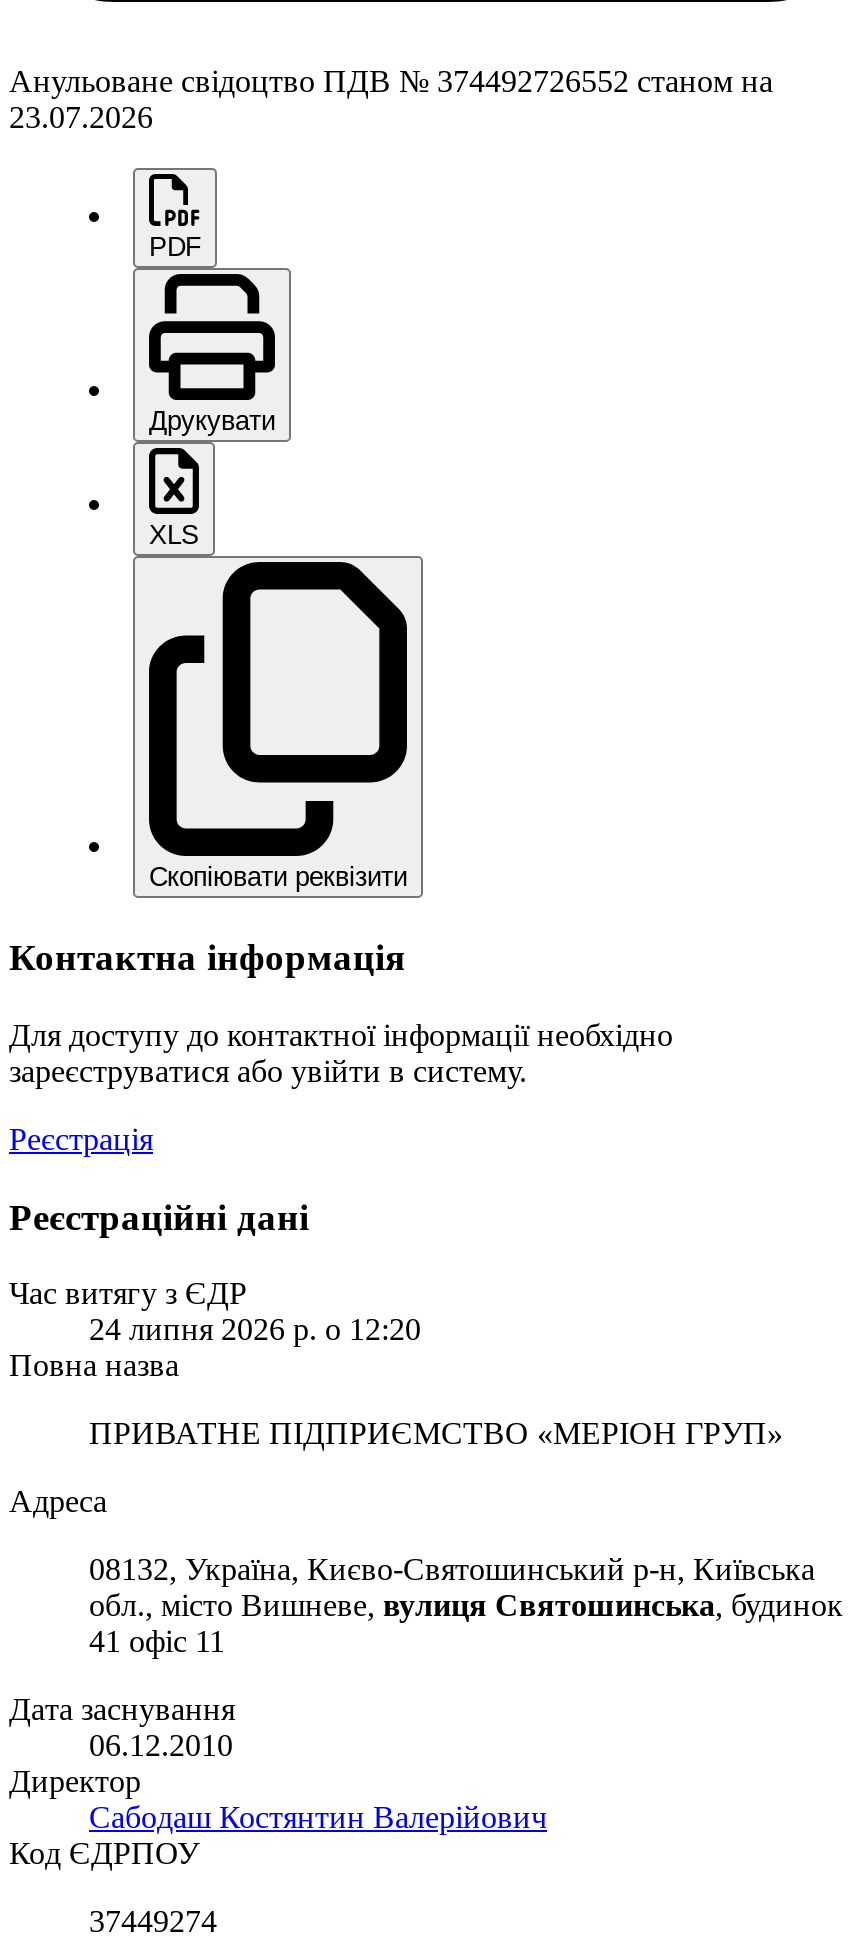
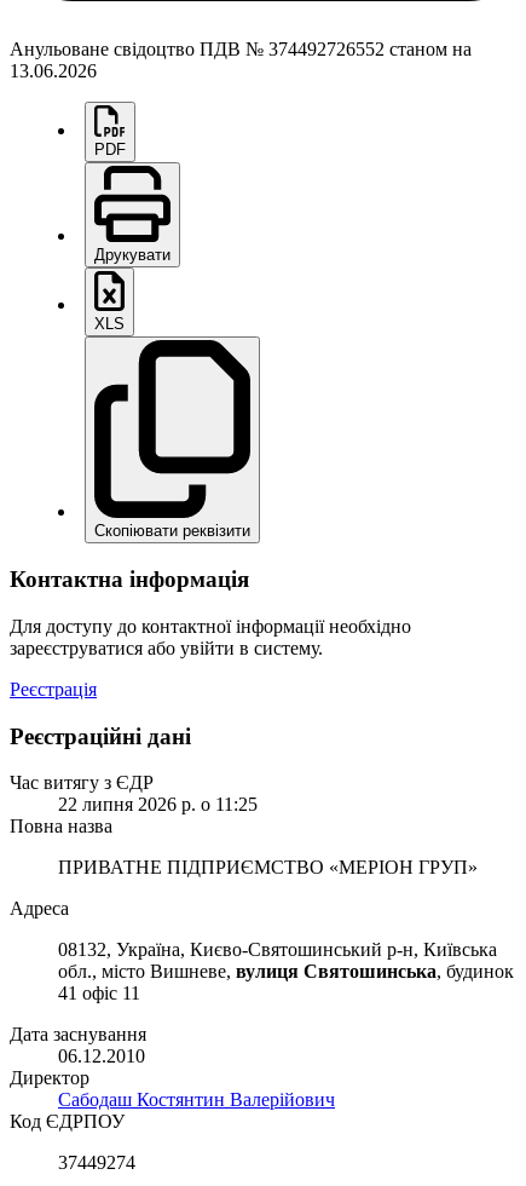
- 23.07.2026
+ 13.06.2026

- 24 липня 2026 р. о 12:20
+ 22 липня 2026 р. о 11:25
